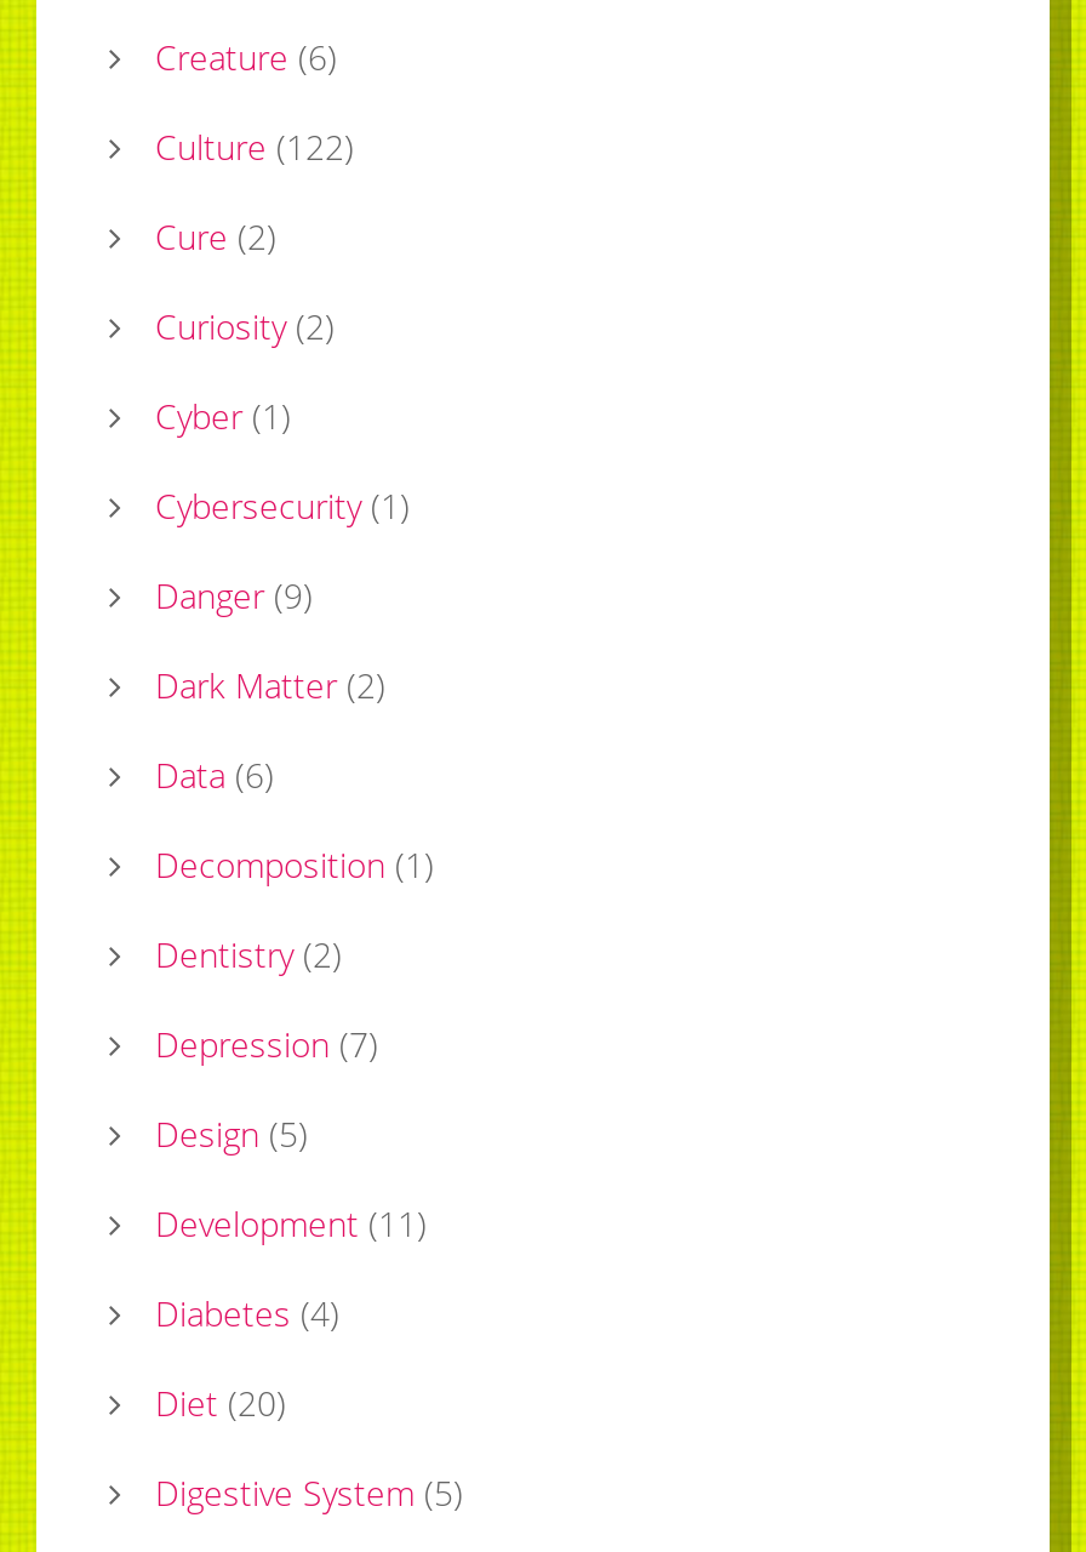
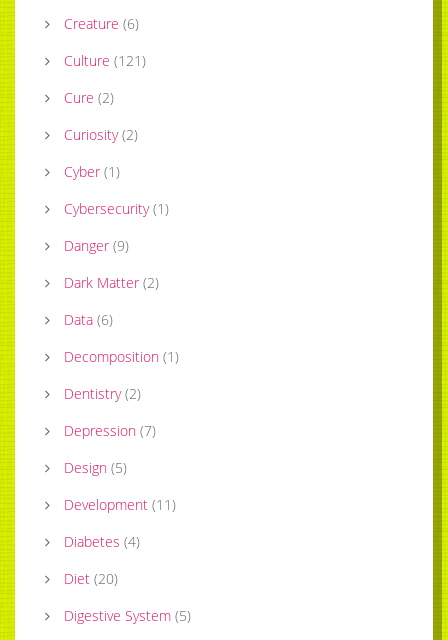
- Culture (122)
+ Culture (121)
